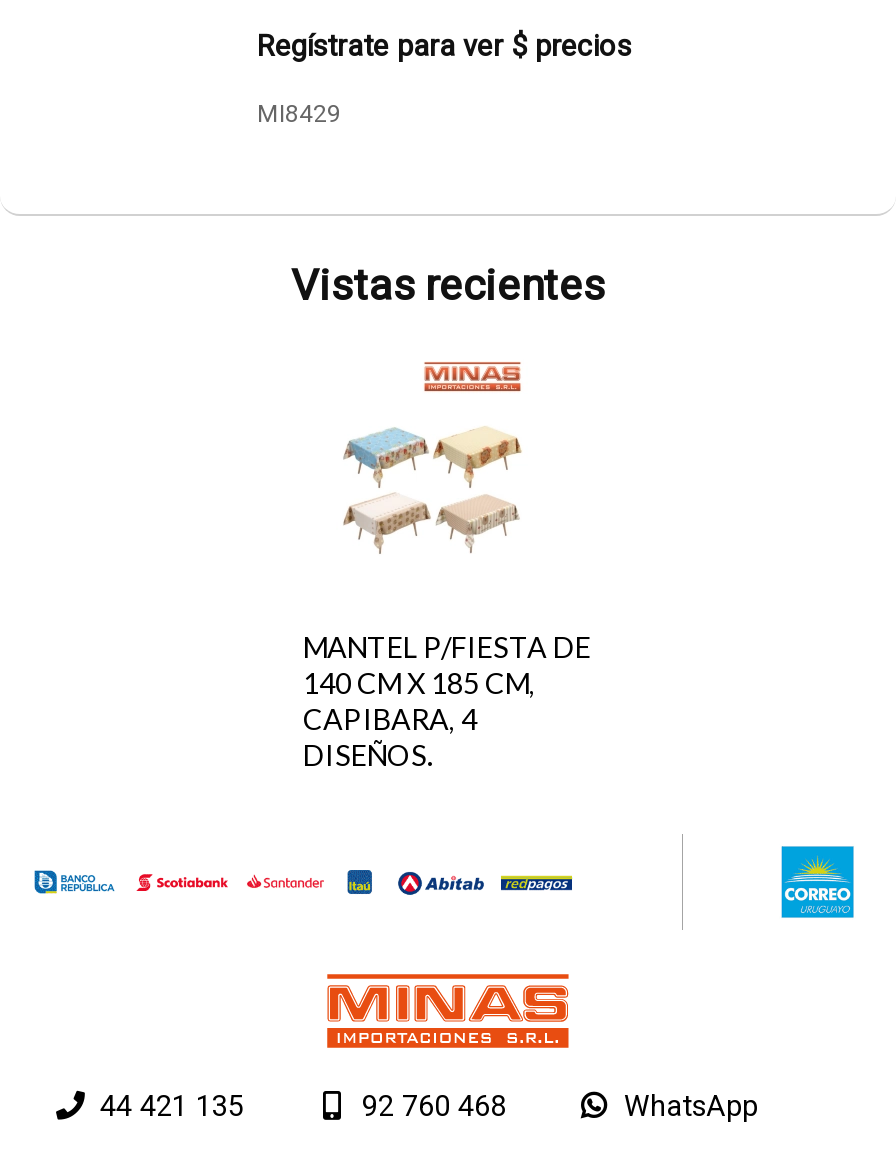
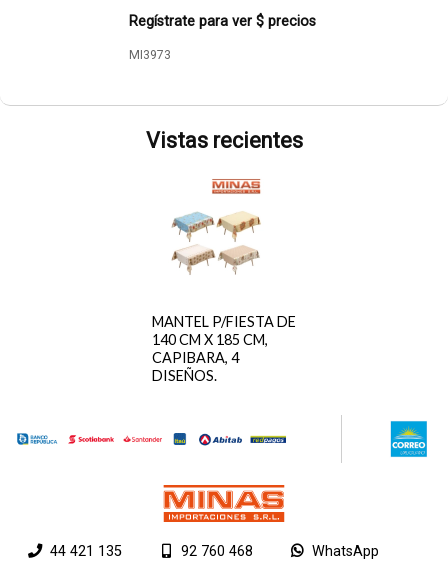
- MI8429
+ MI3973
